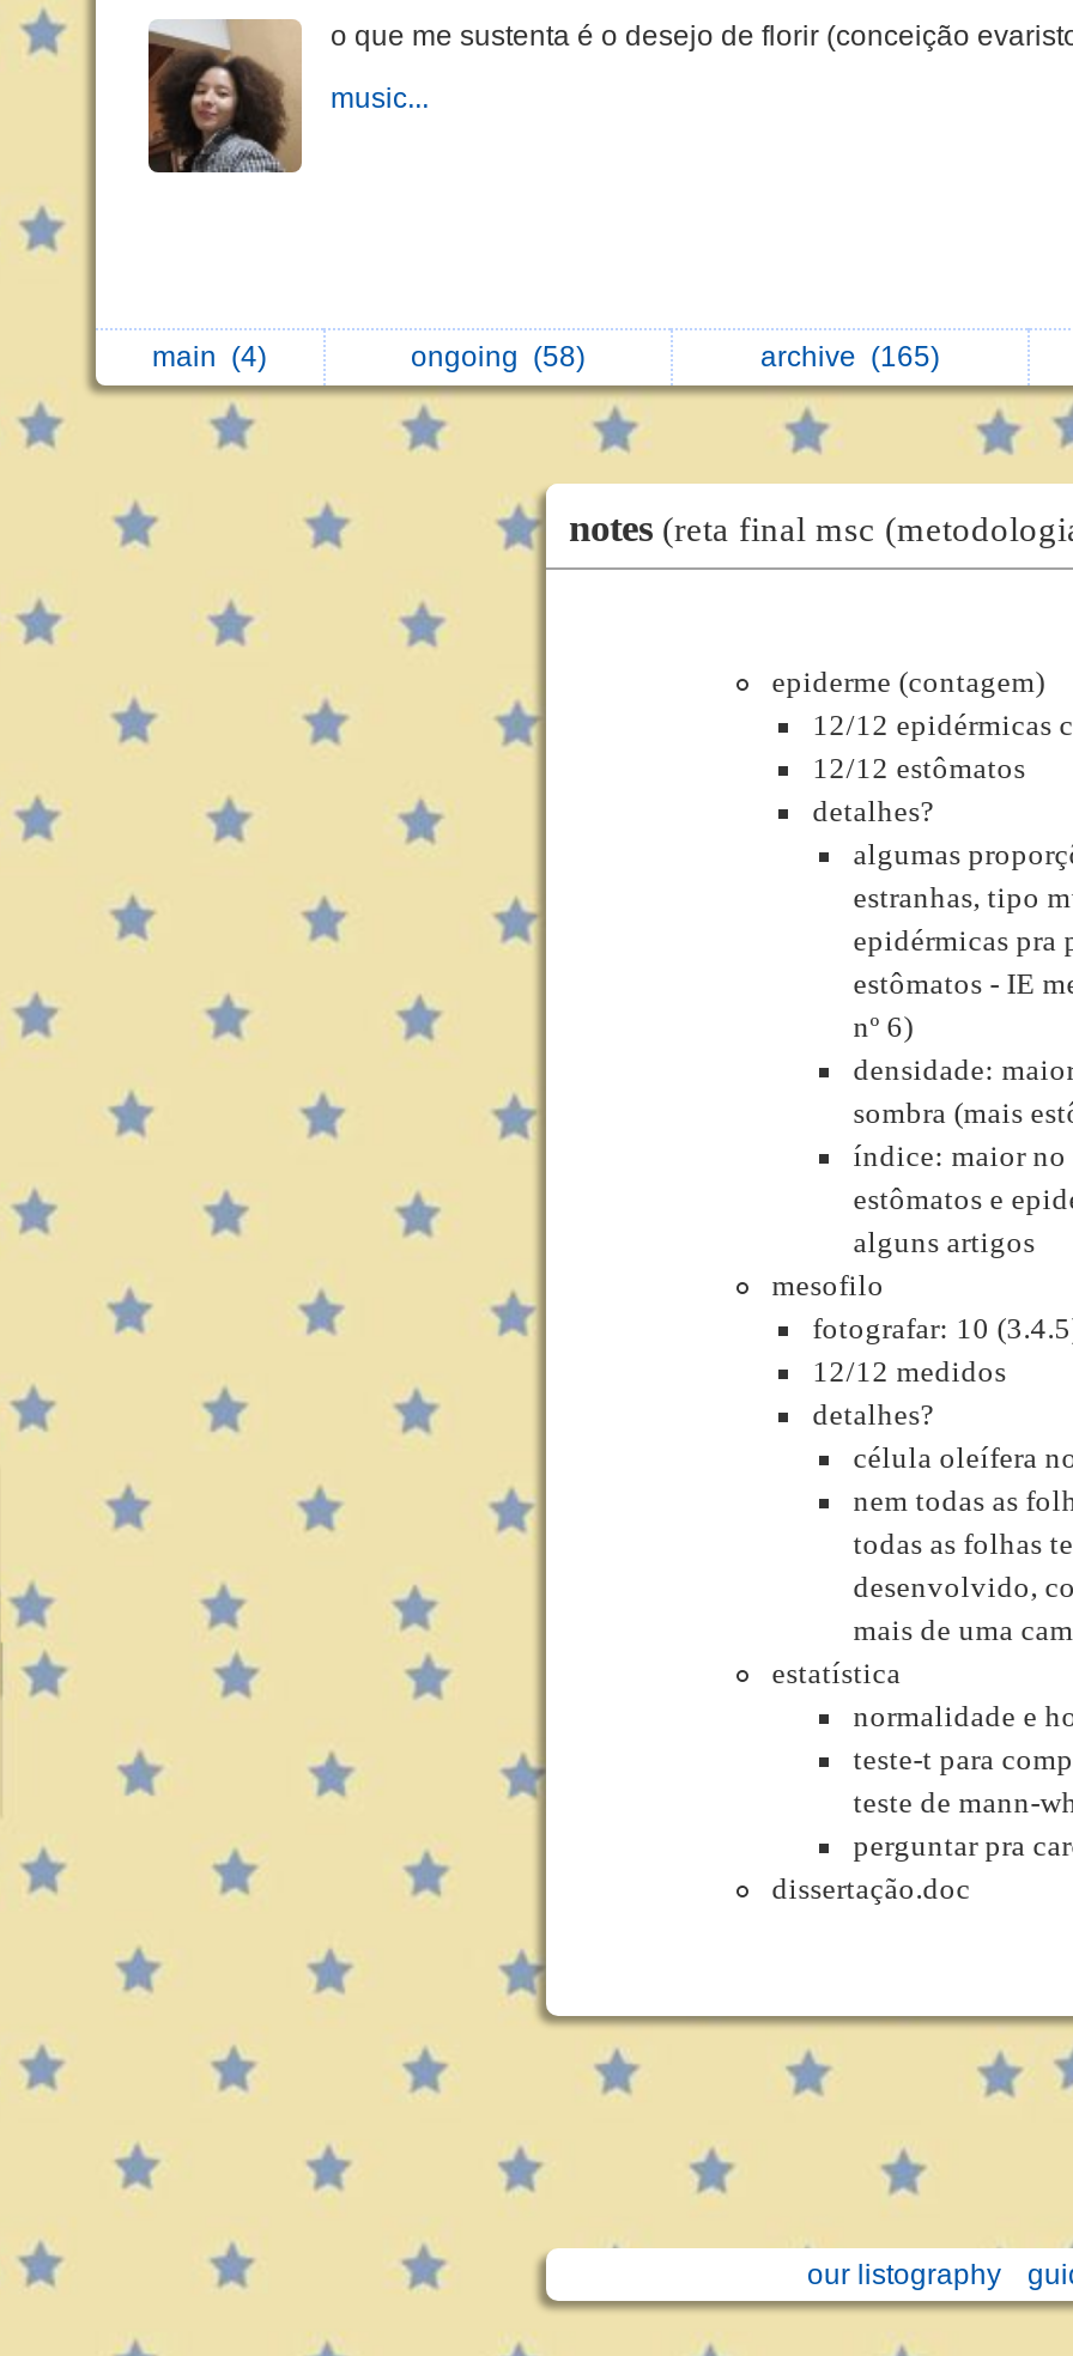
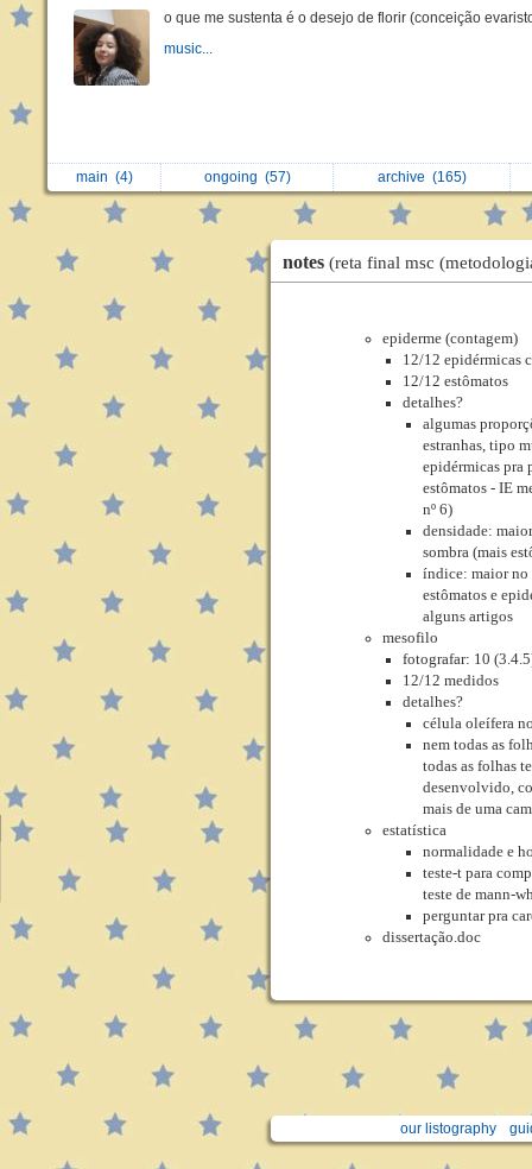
- ongoing (58)
+ ongoing (57)
